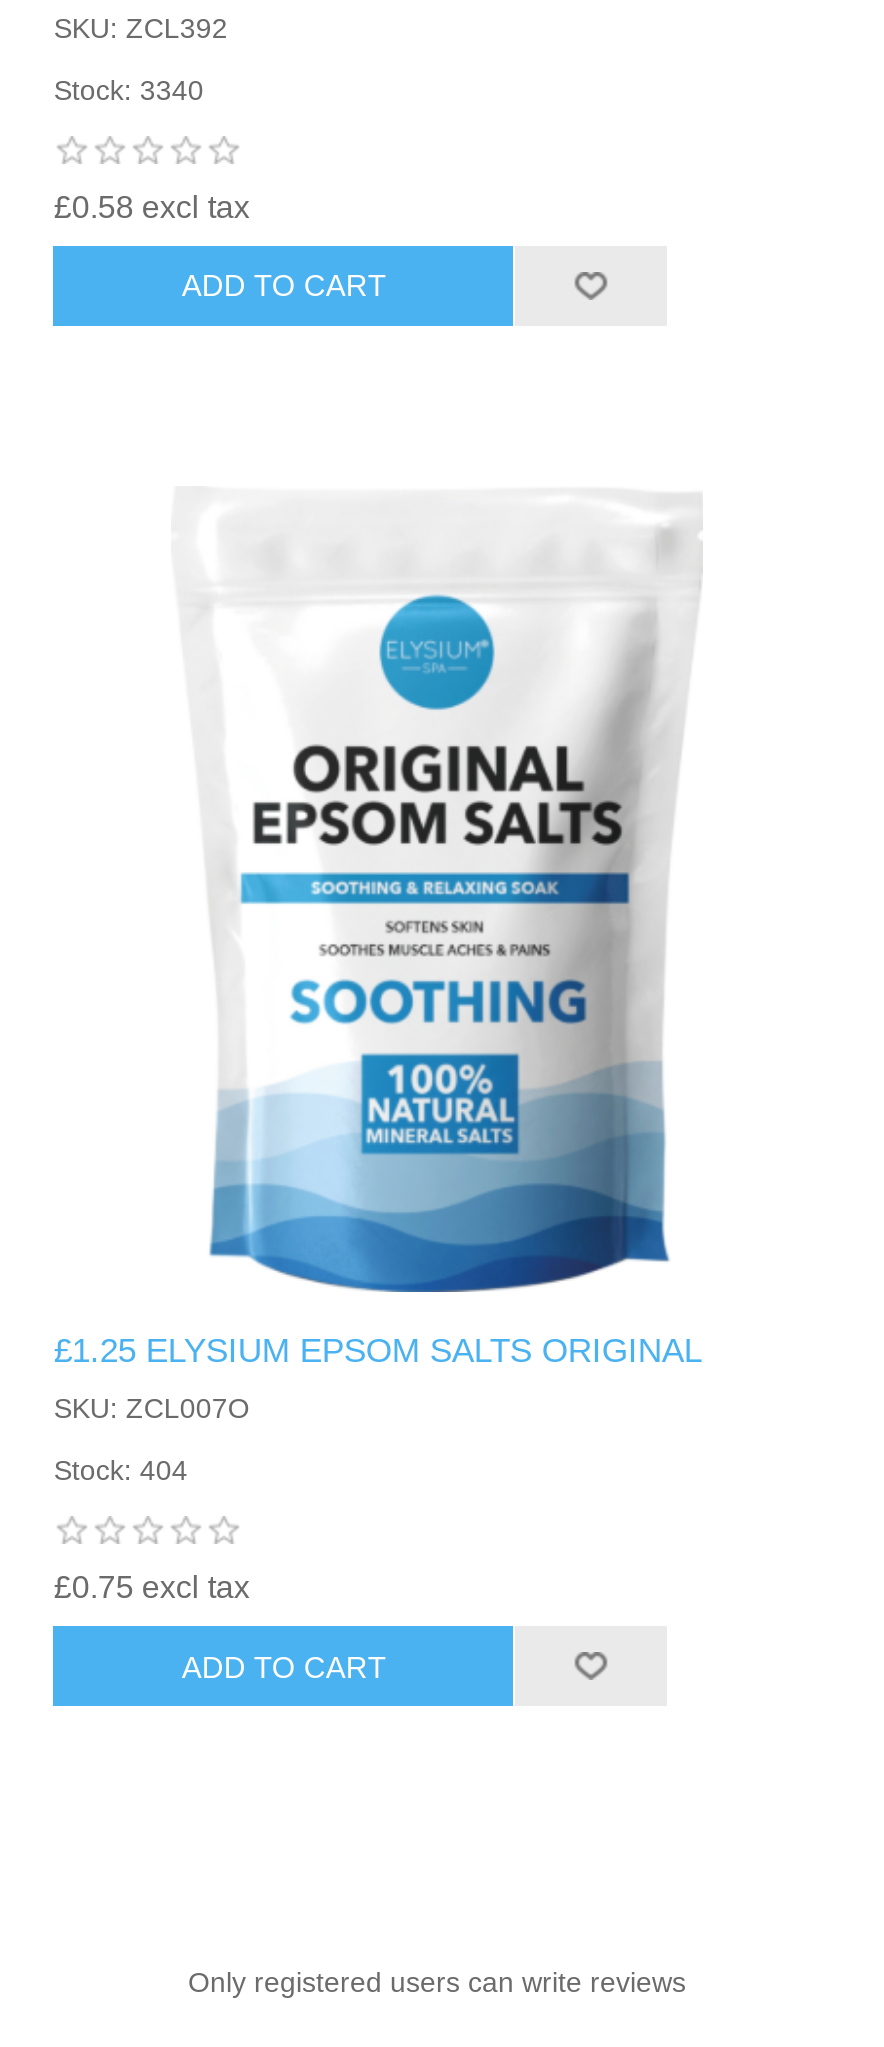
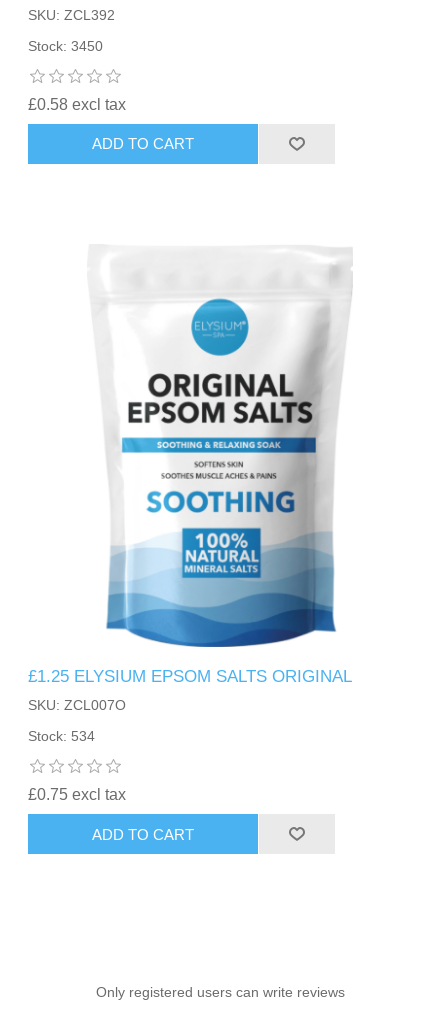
- Stock: 3340
+ Stock: 3450

- Stock: 404
+ Stock: 534
